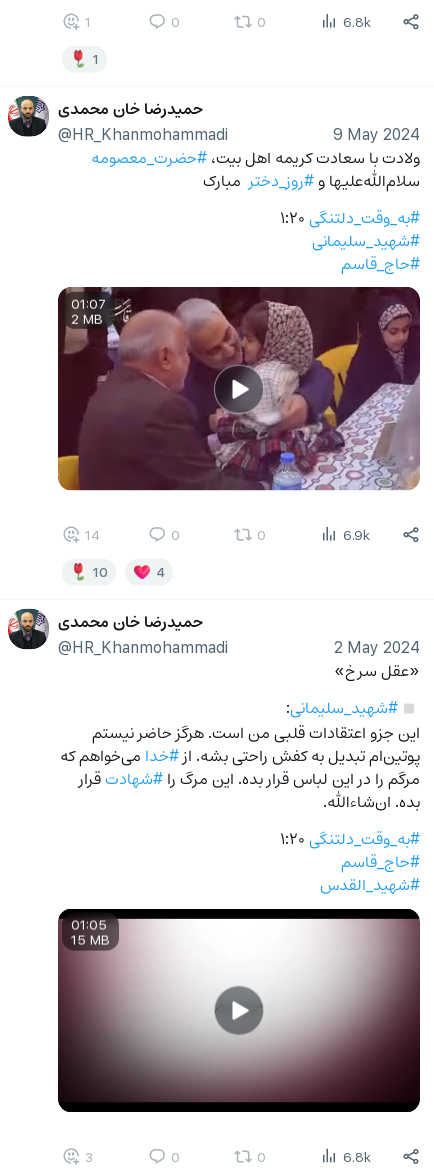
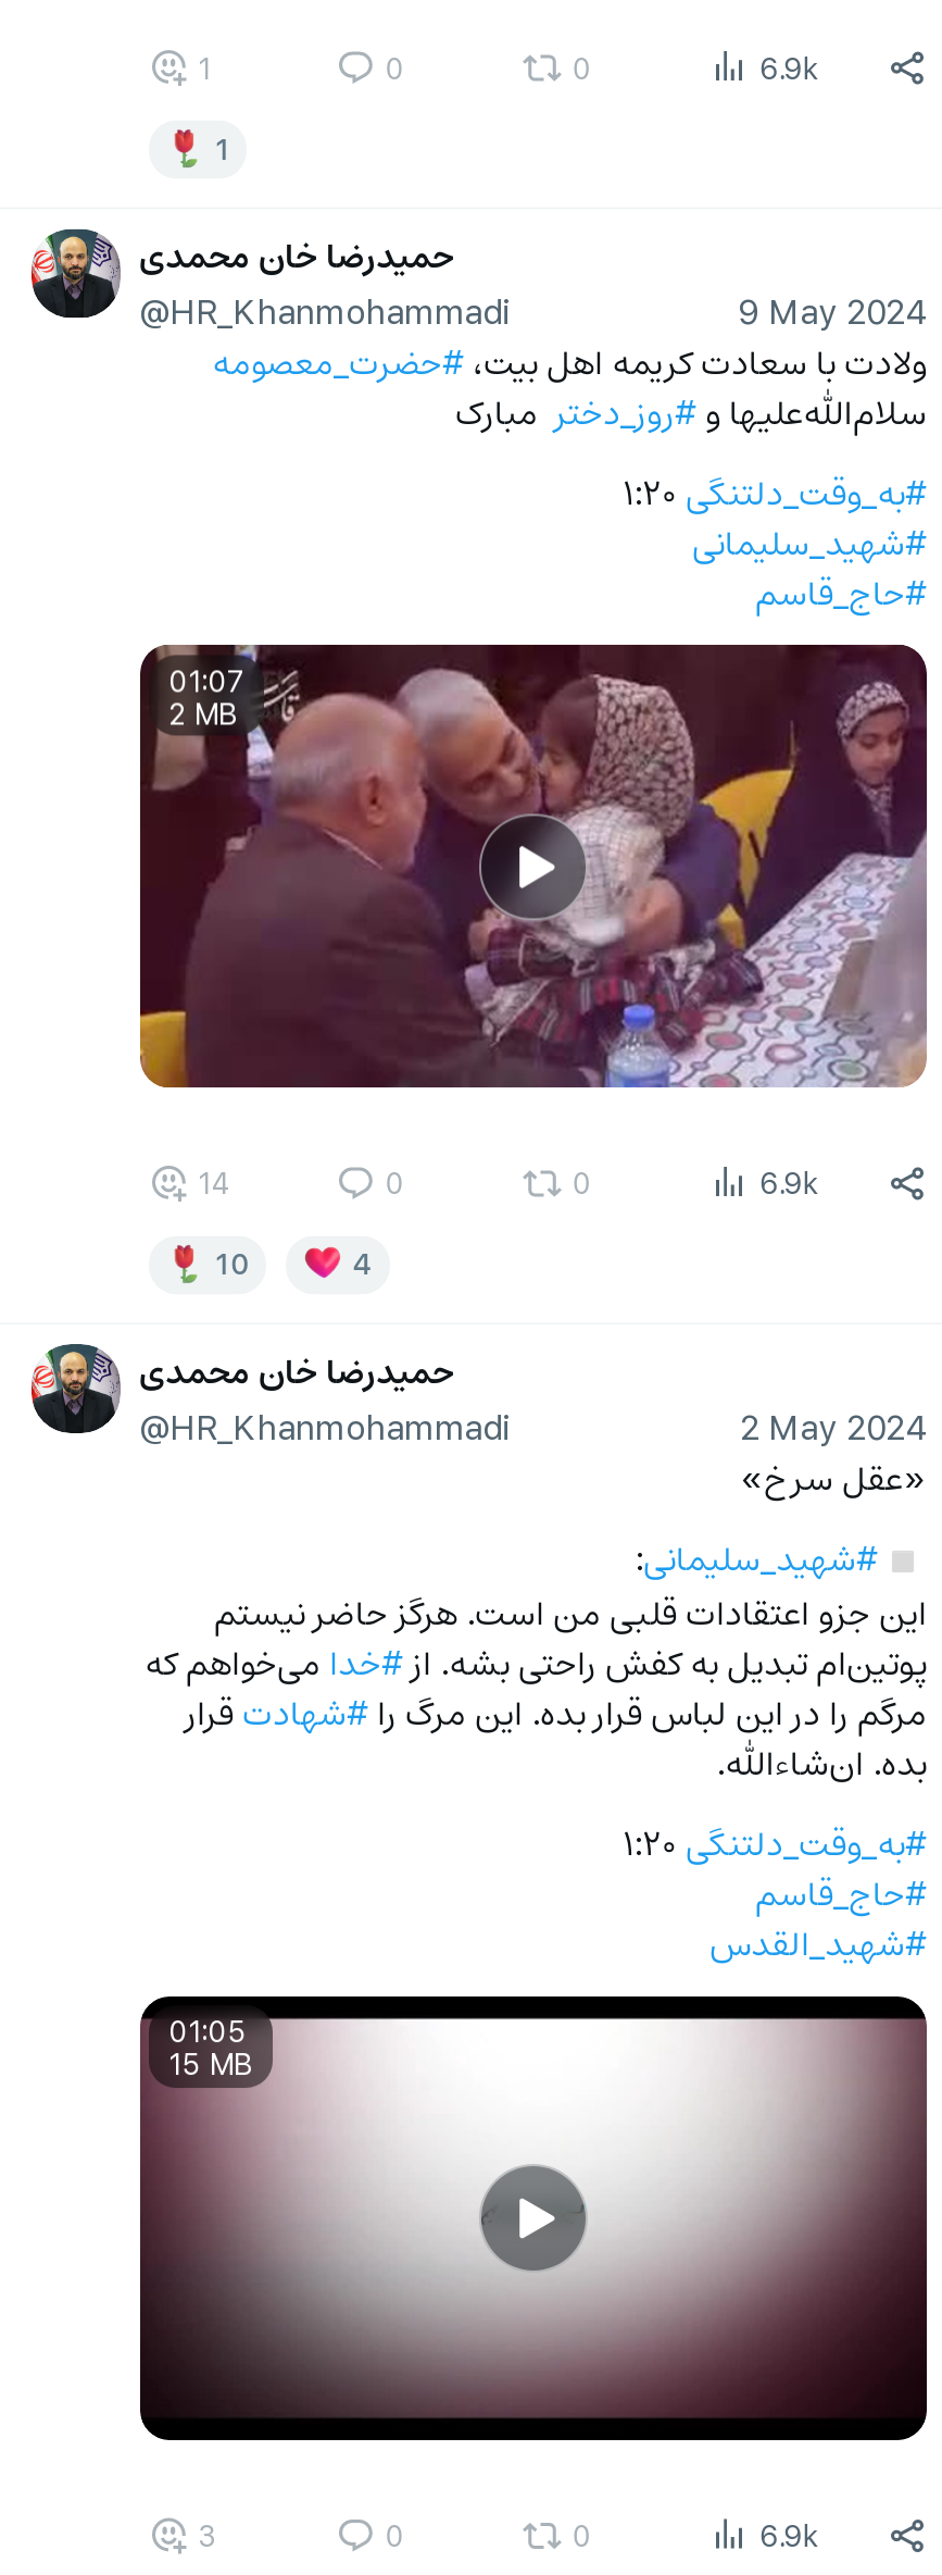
- 6.8k
+ 6.9k

- 6.8k
+ 6.9k
